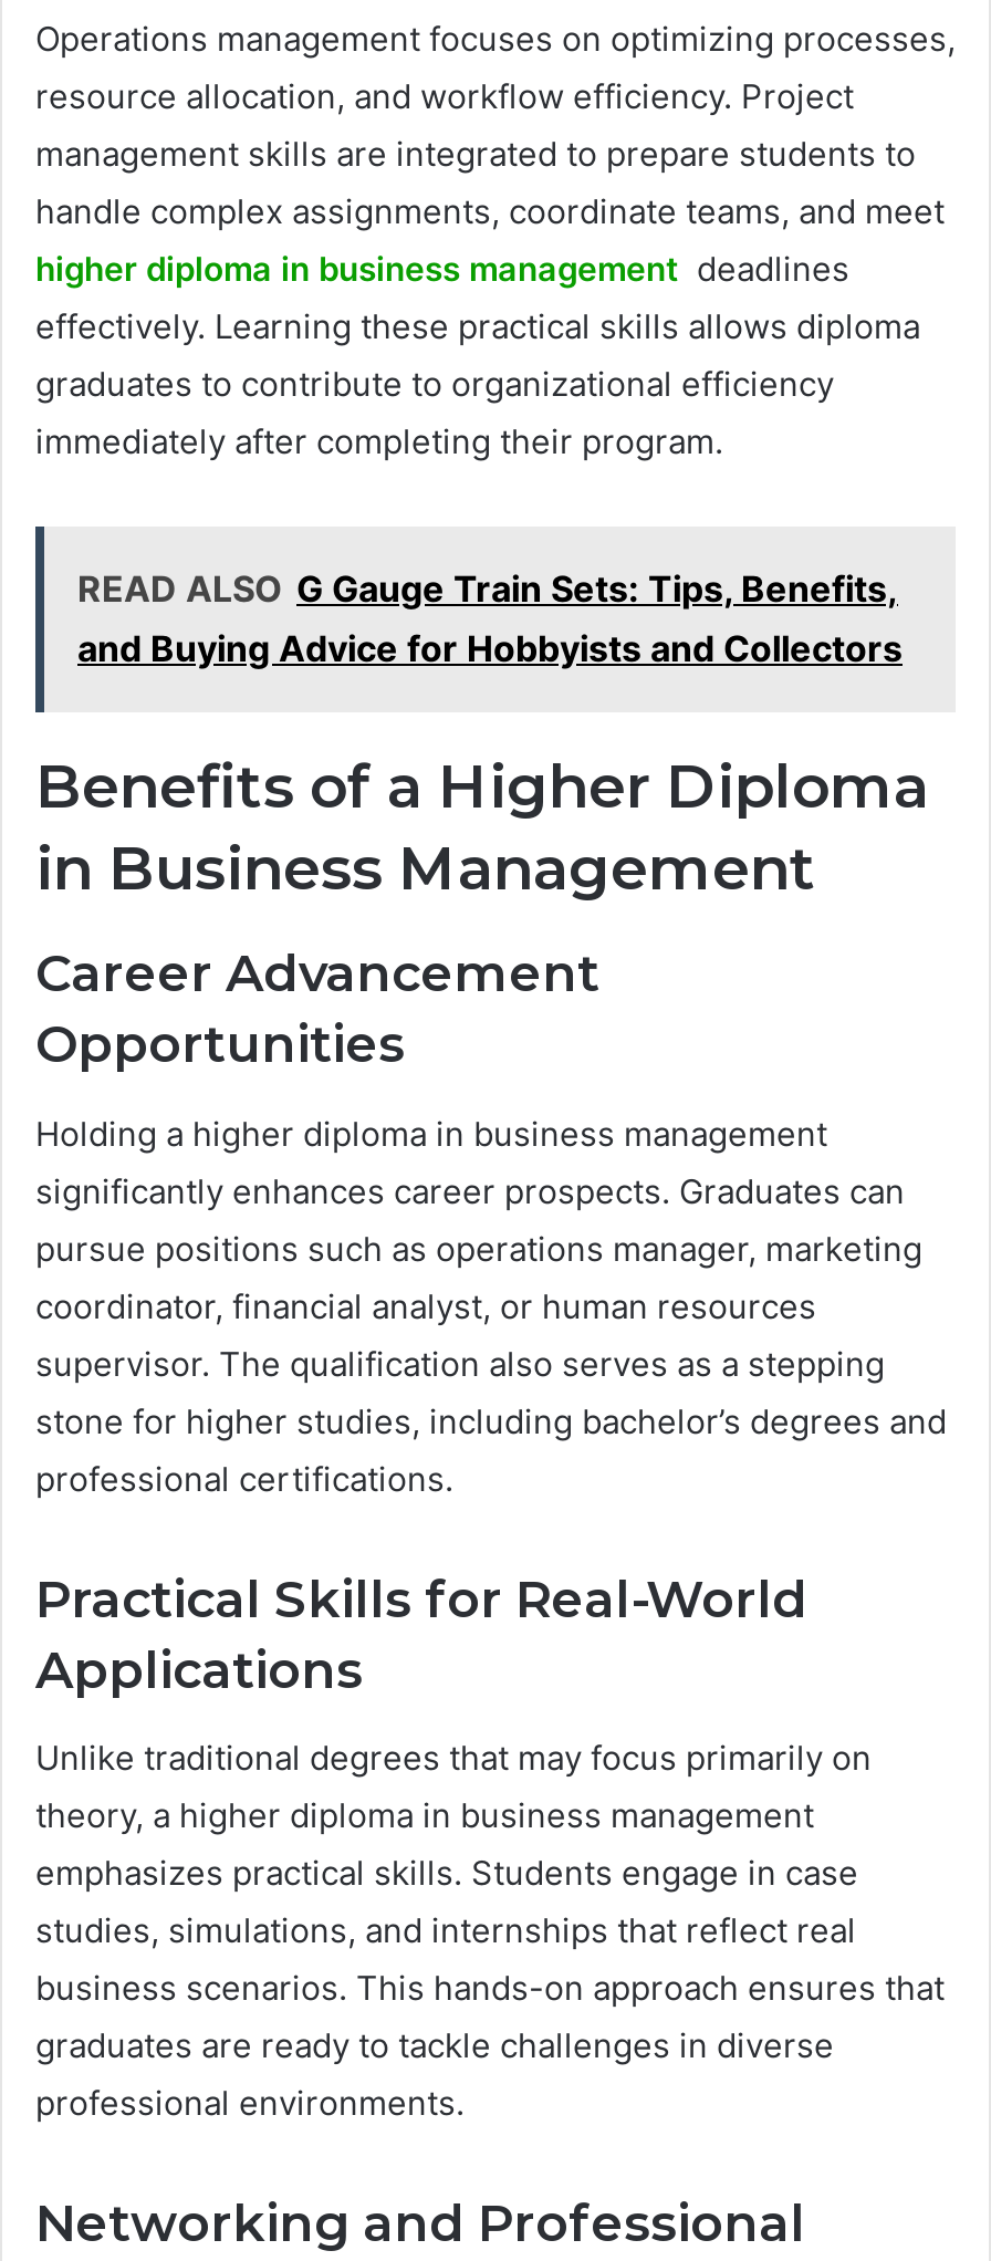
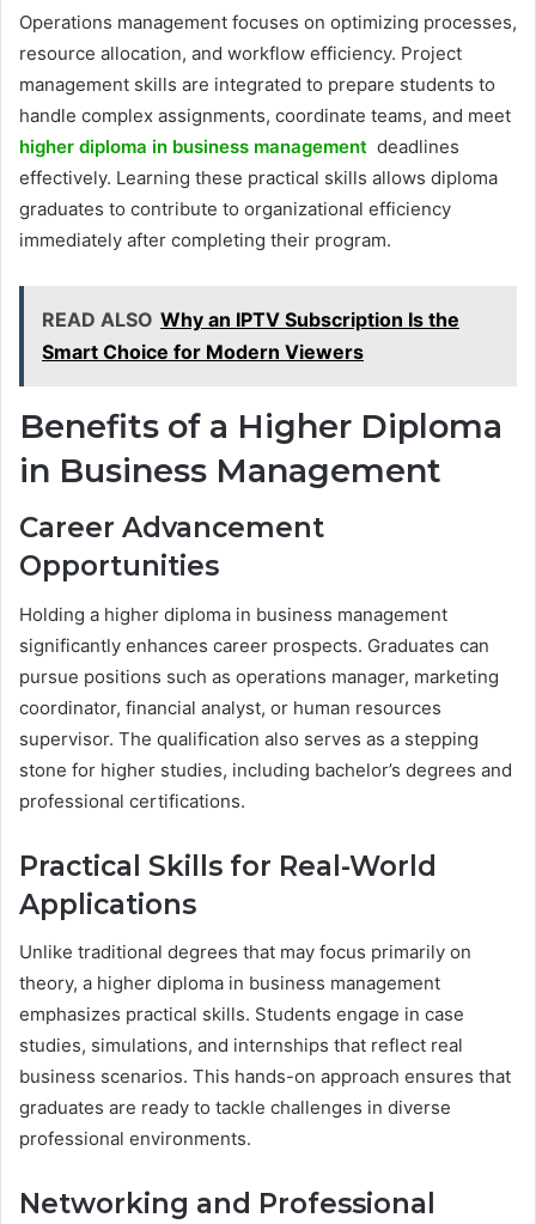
- READ ALSO G Gauge Train Sets: Tips, Benefits,
- and Buying Advice for Hobbyists and Collectors
+ READ ALSO Why an IPTV Subscription Is the
+ Smart Choice for Modern Viewers
